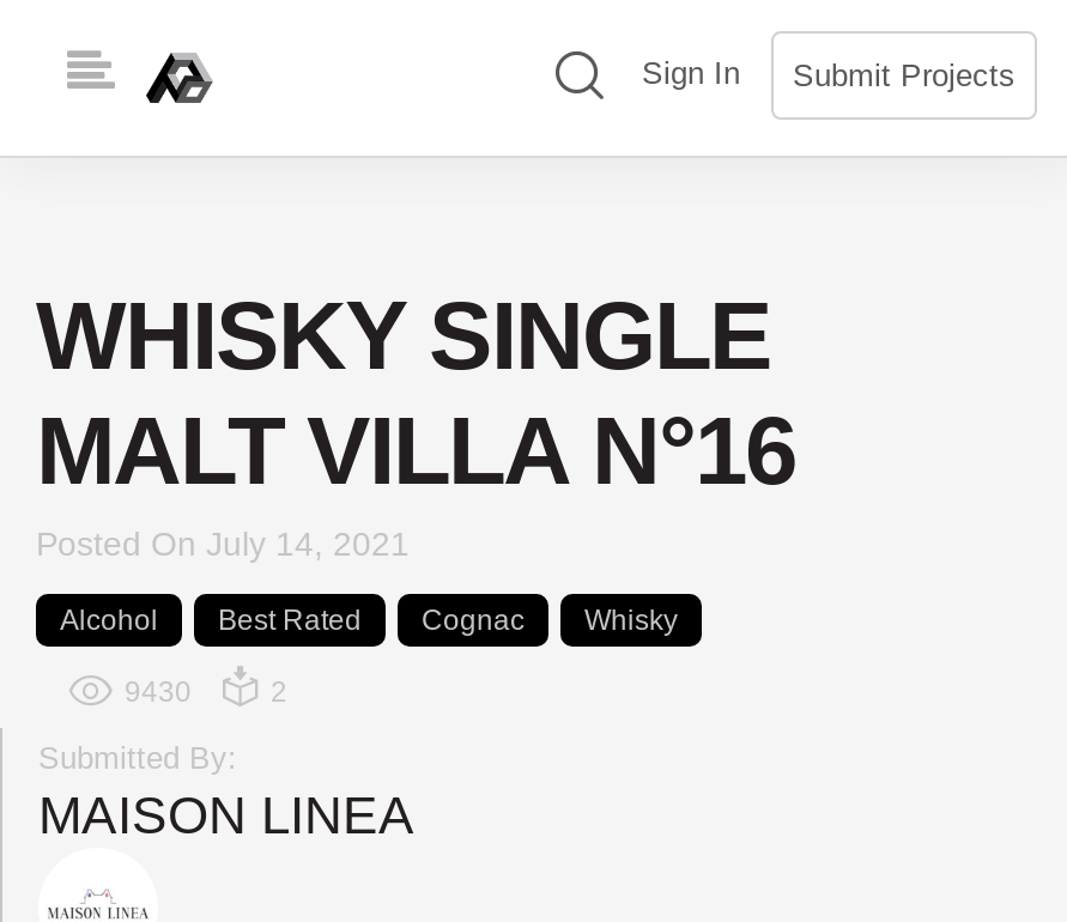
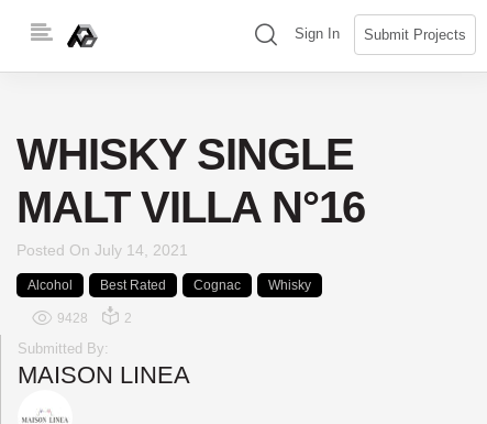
- 9430
+ 9428
